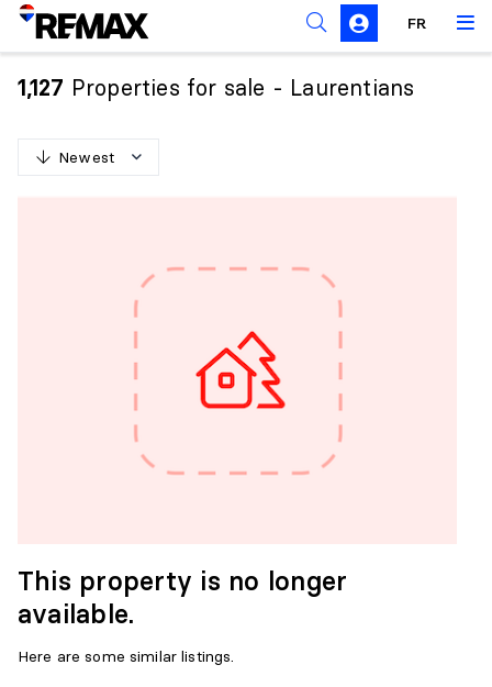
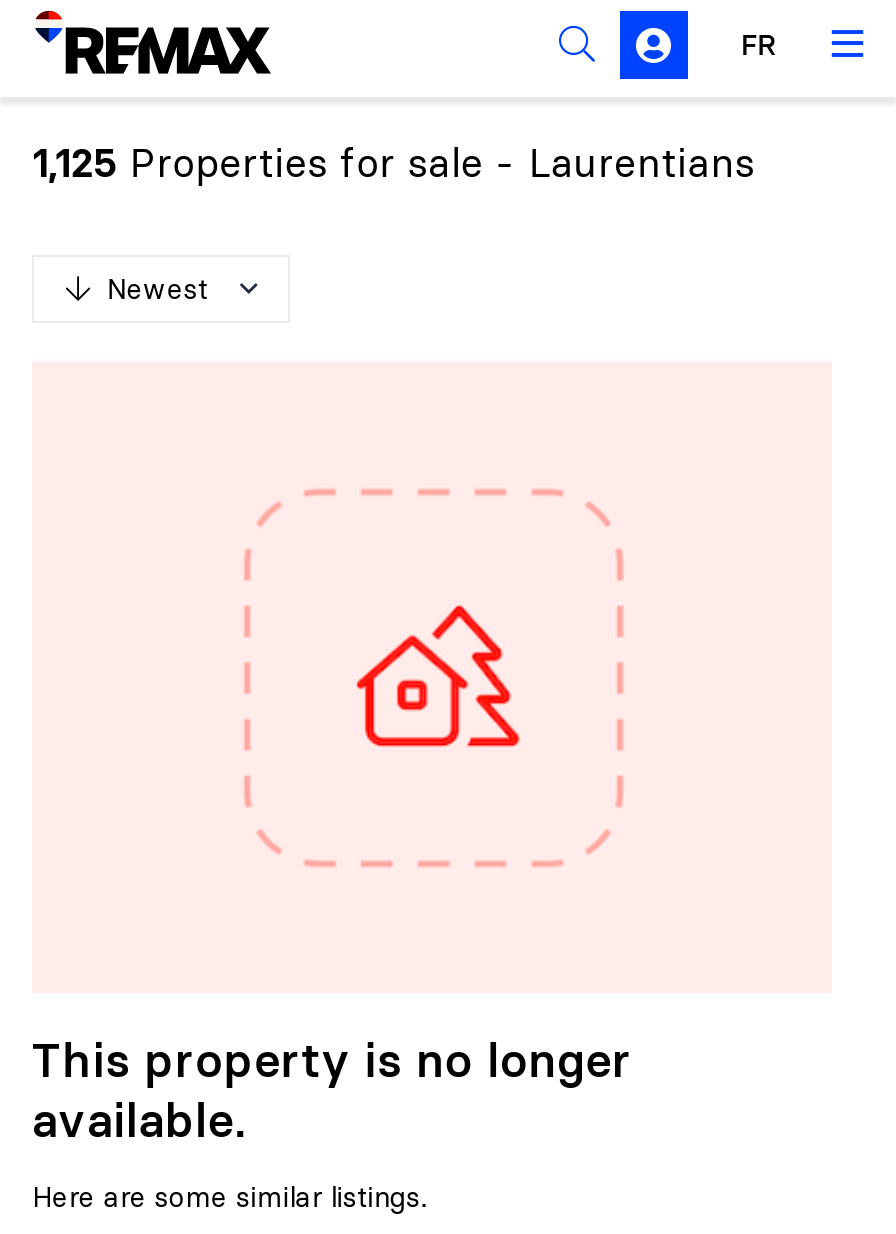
- 1,127 Properties for sale - Laurentians
+ 1,125 Properties for sale - Laurentians
